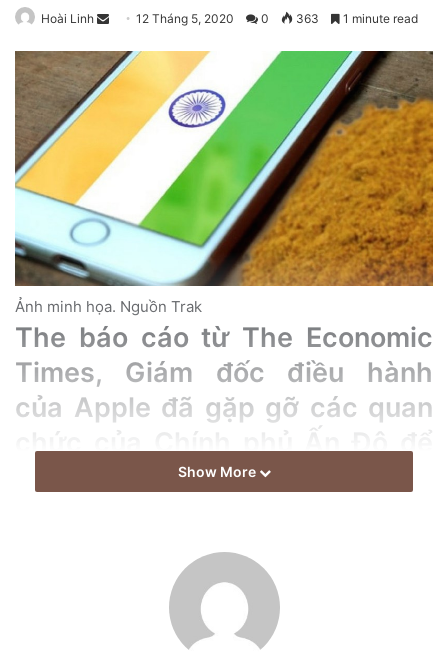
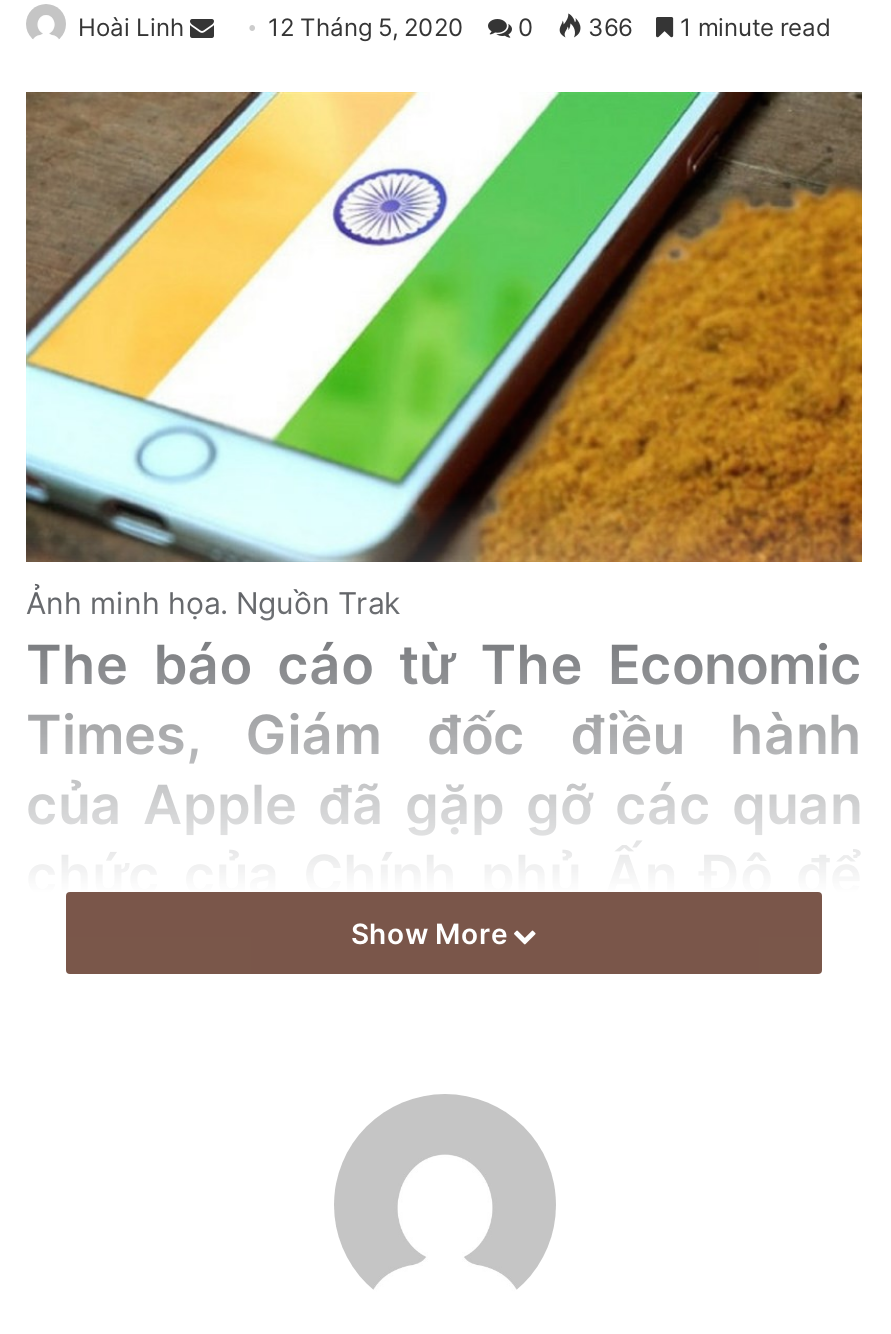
- 363
+ 366
